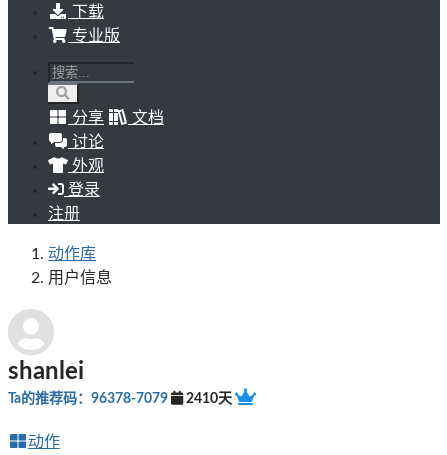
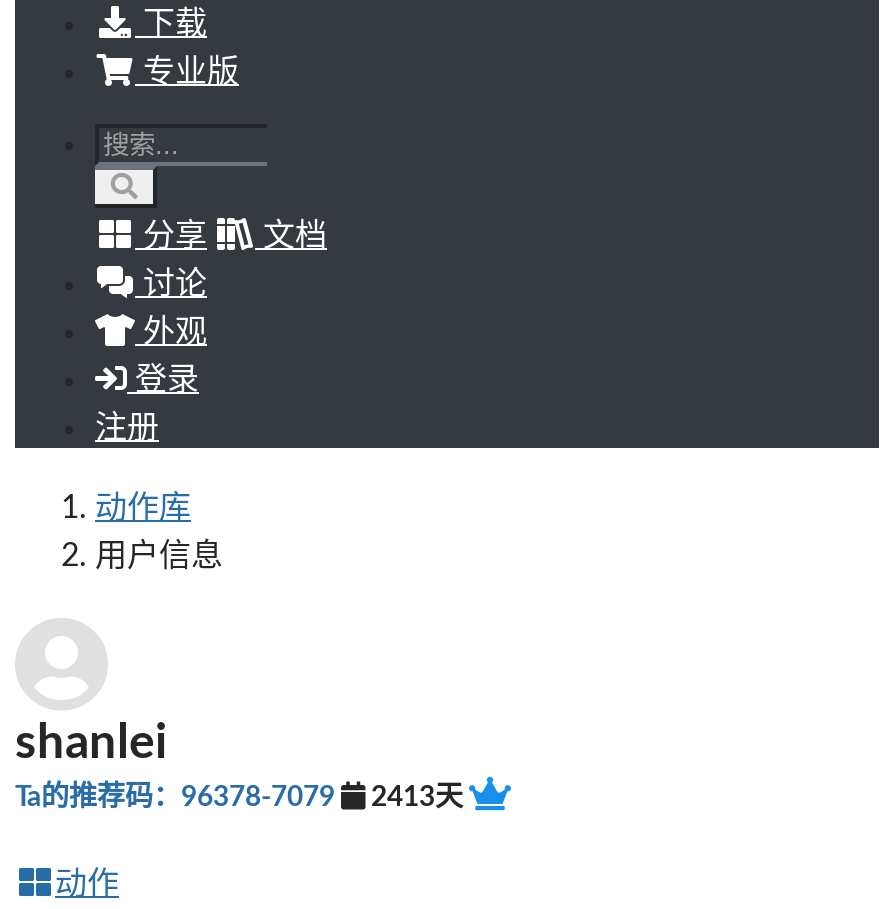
- Ta的推荐码：96378-7079 2410天
+ Ta的推荐码：96378-7079 2413天
